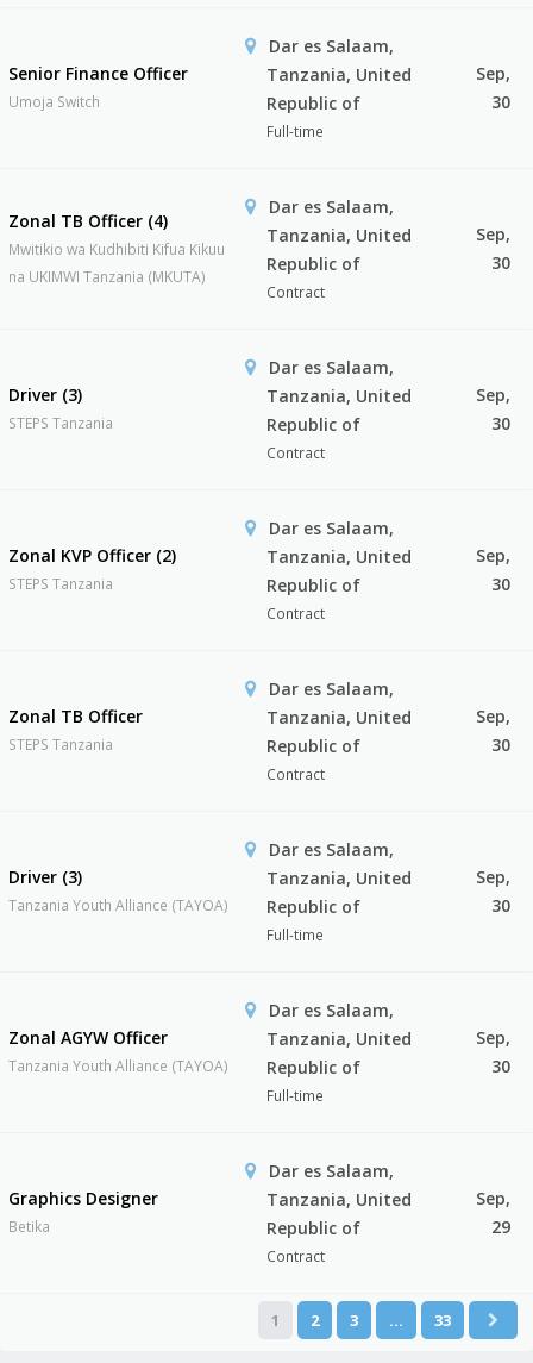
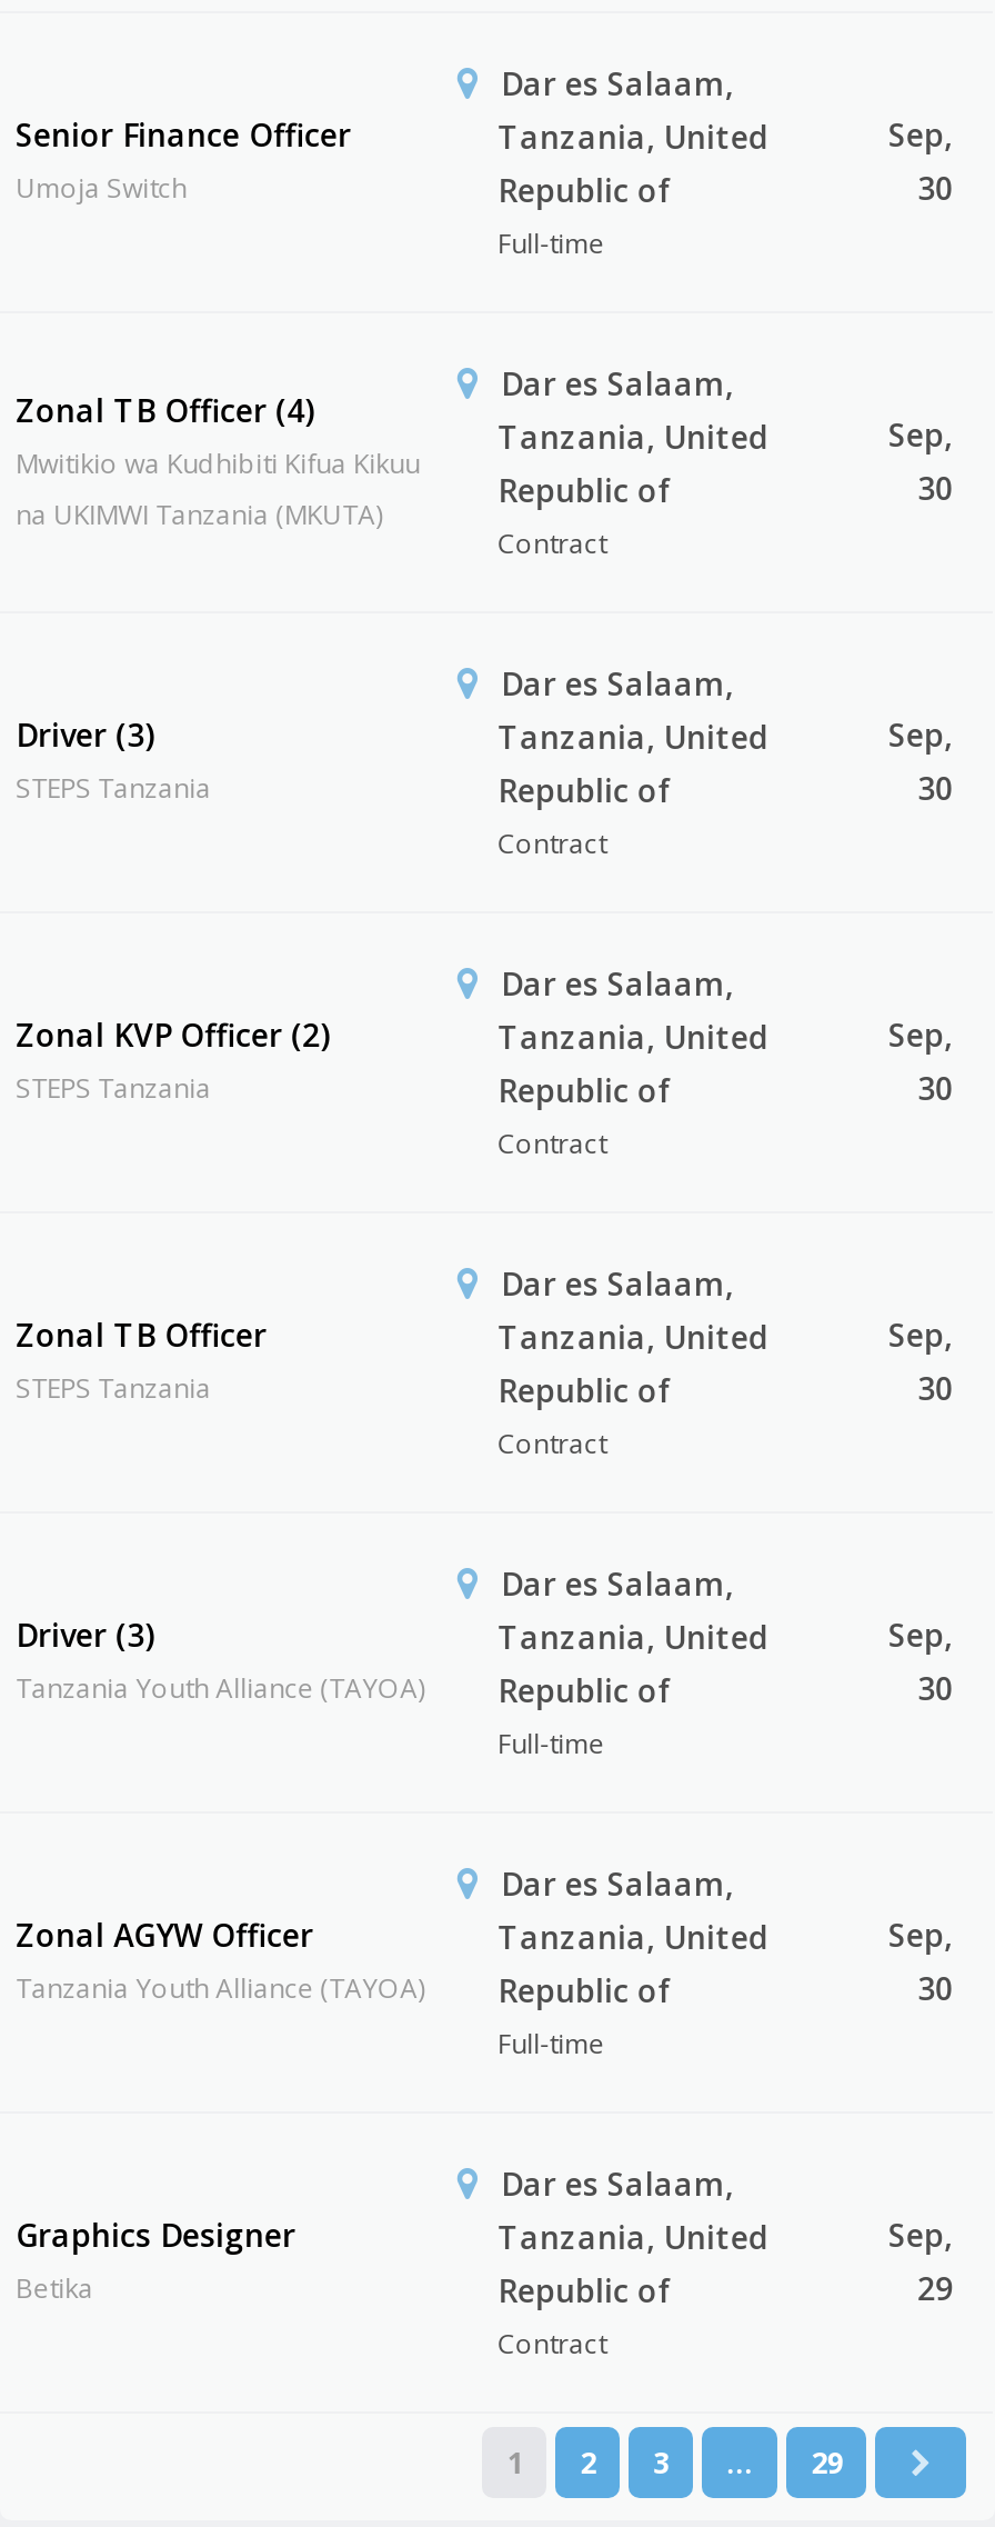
- 33
+ 29
